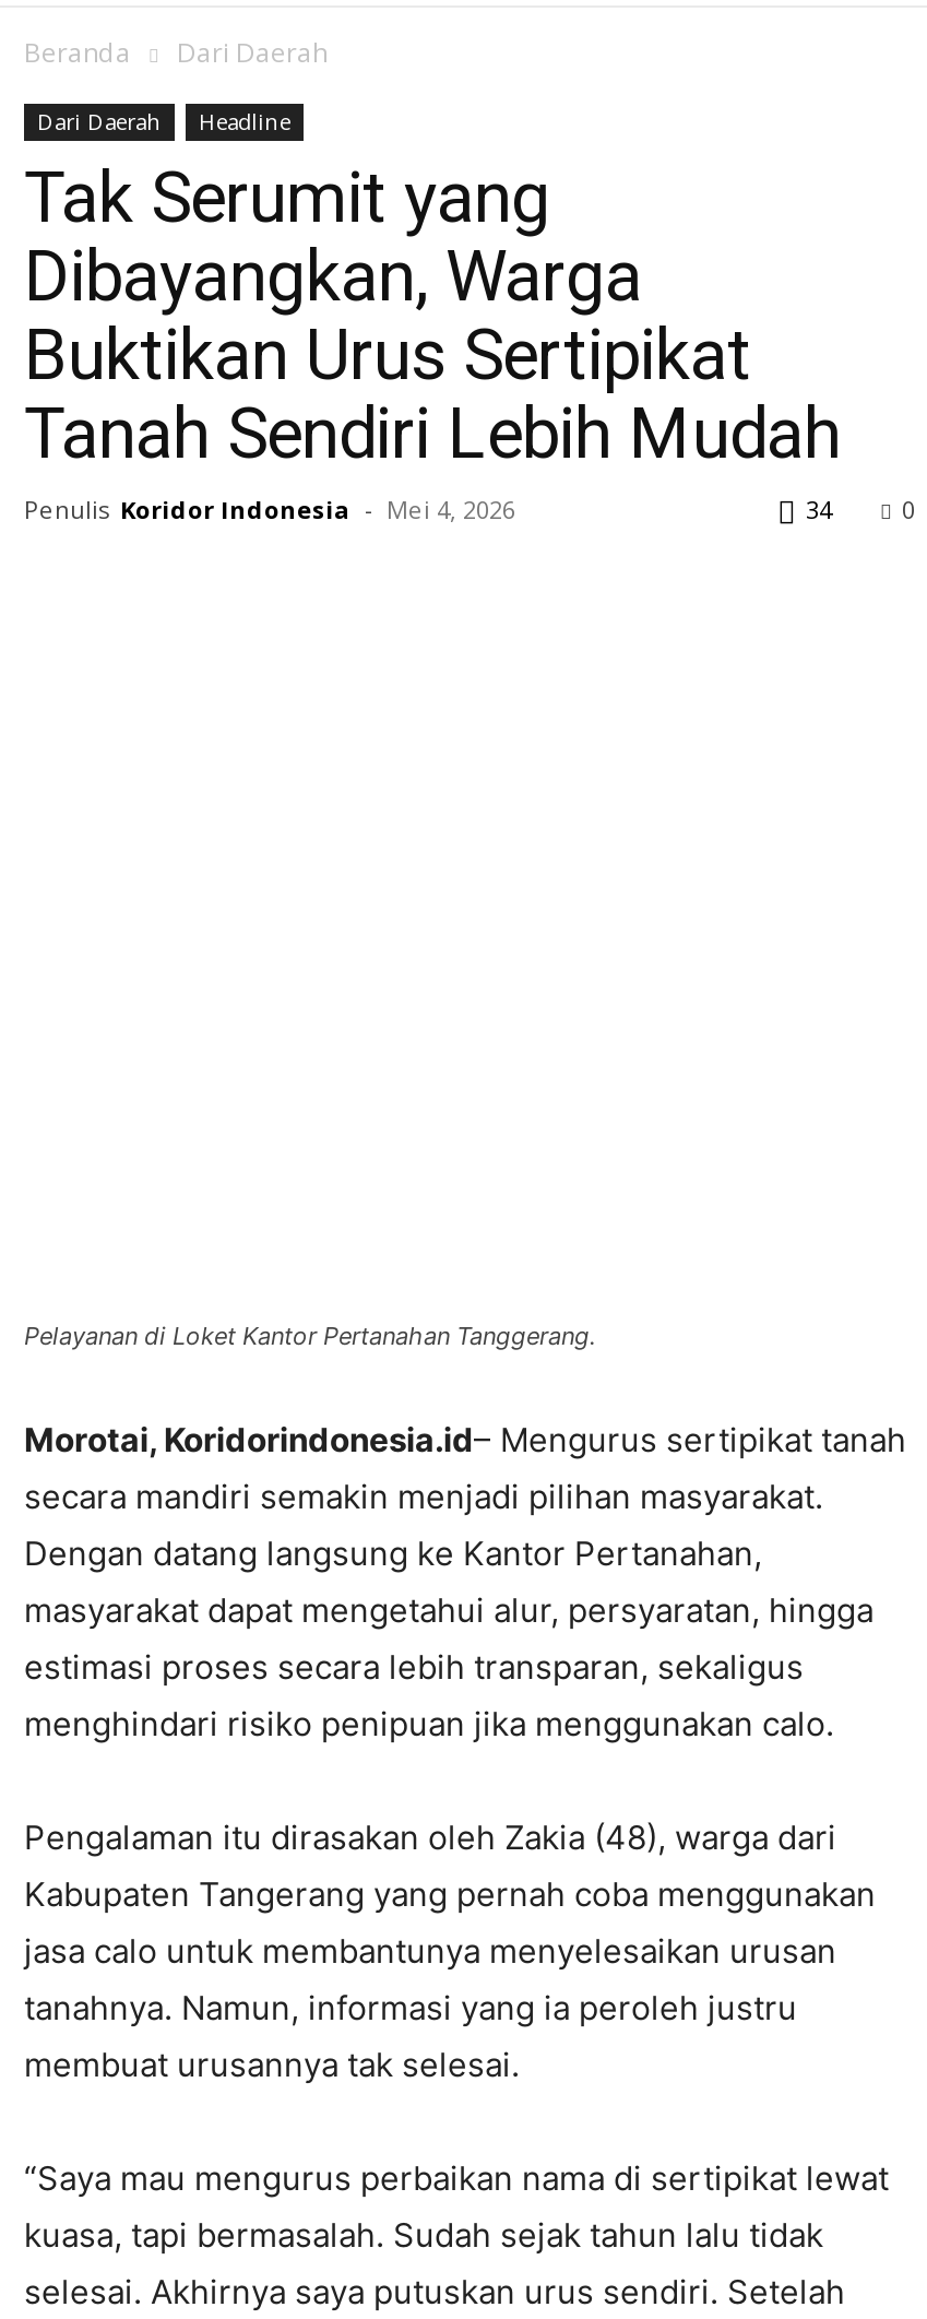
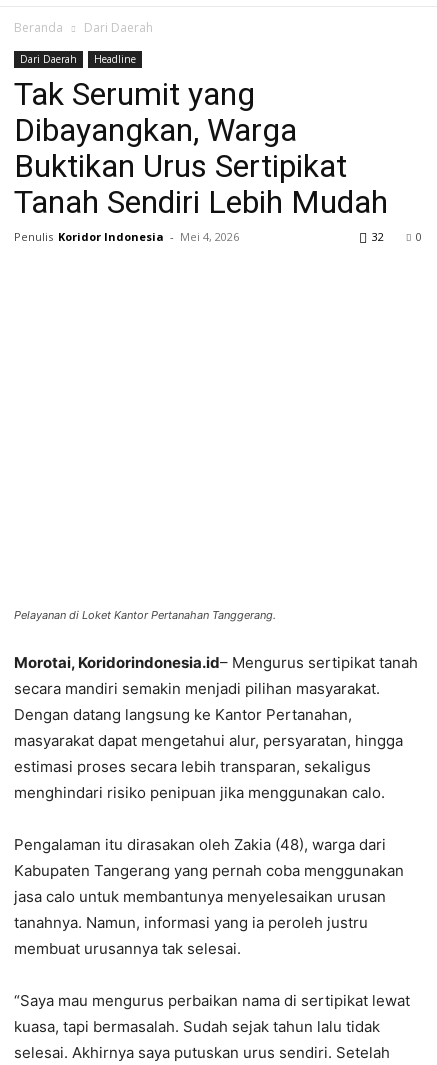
- 34
+ 32
